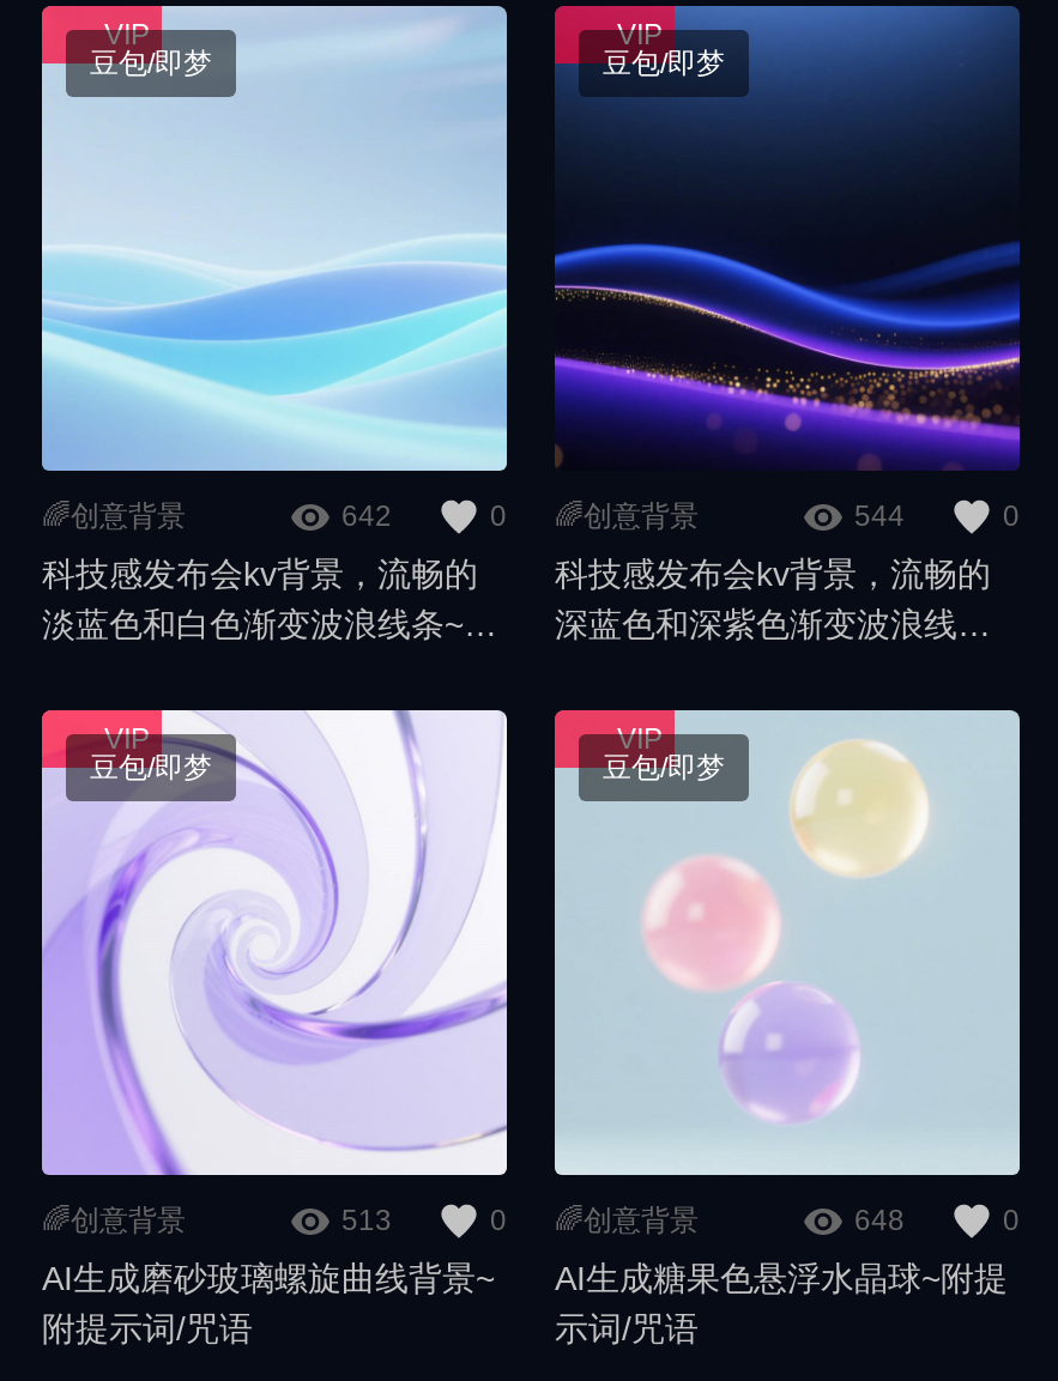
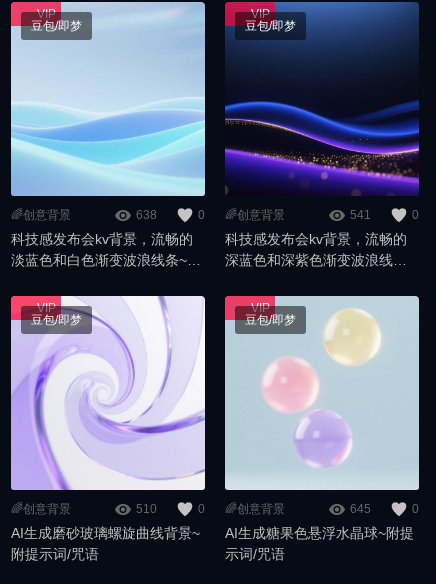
- 642
+ 638

- 544
+ 541

- 513
+ 510

- 648
+ 645
